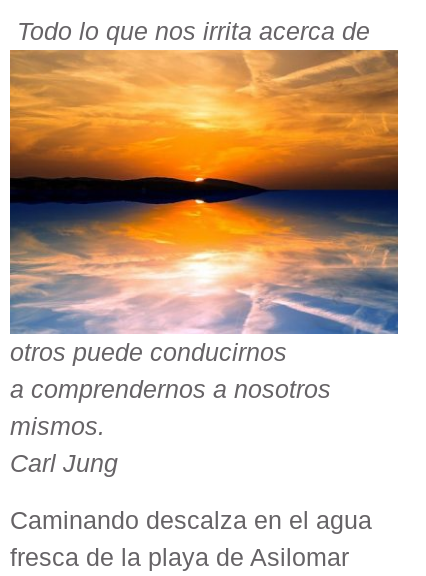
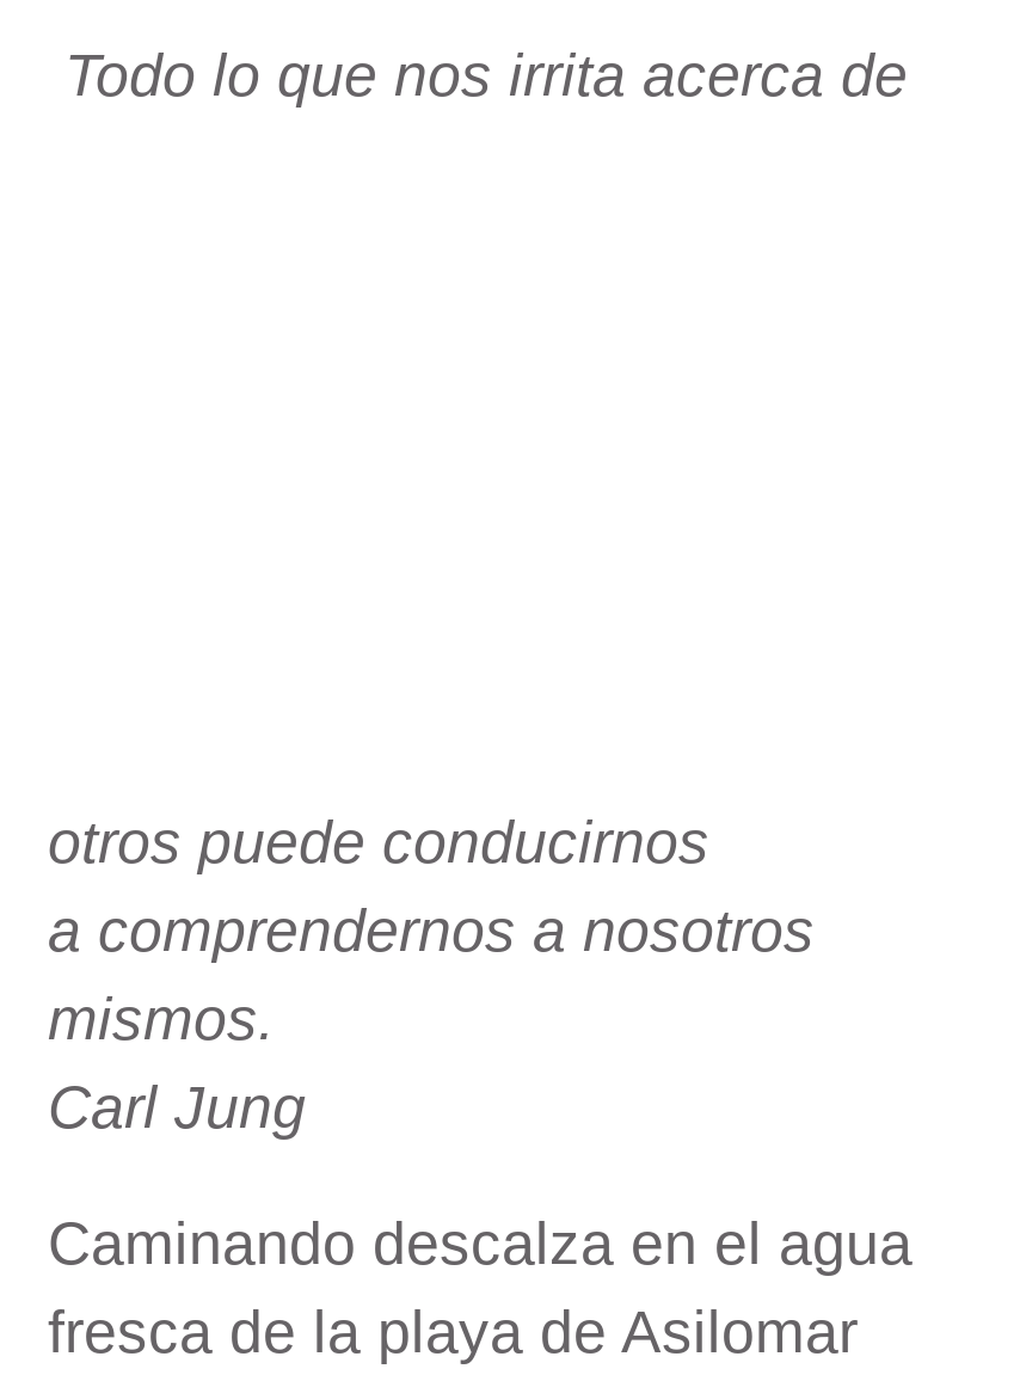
- [image]
